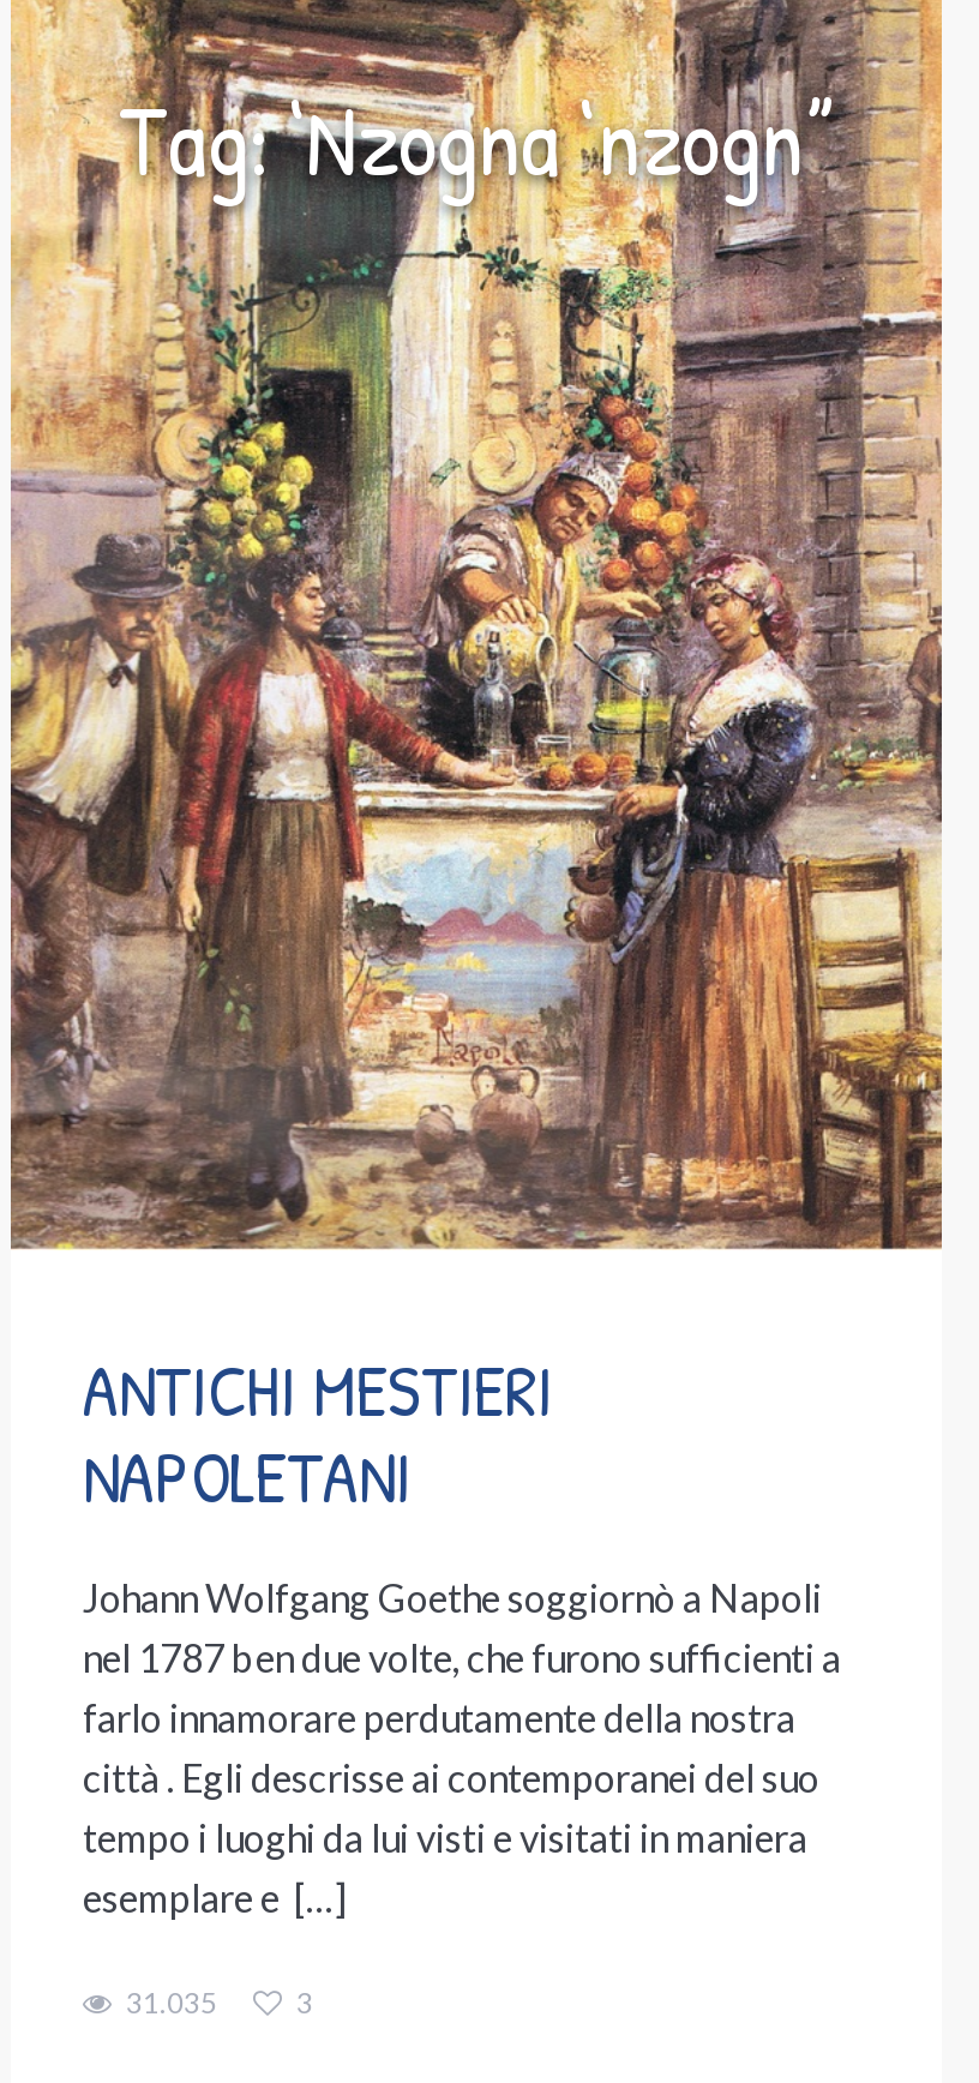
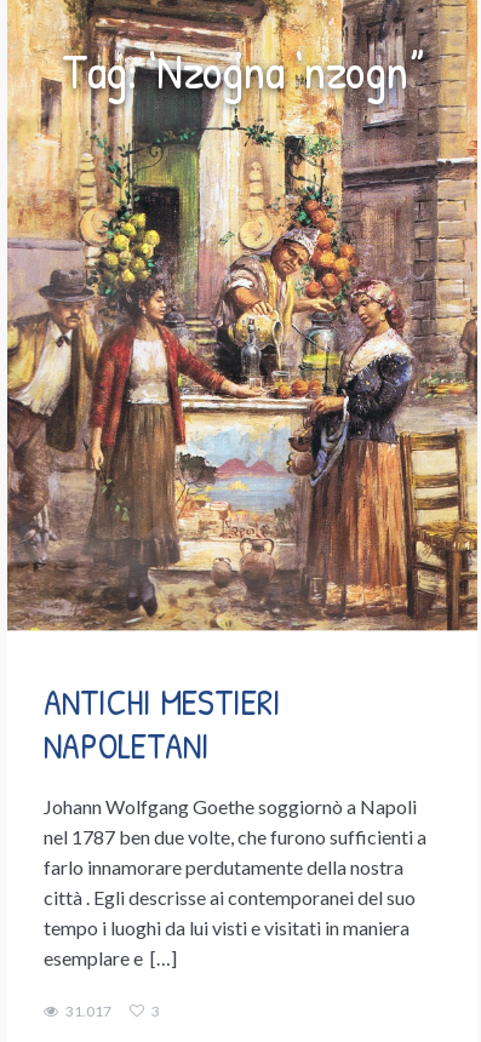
- 31.035
+ 31.017
